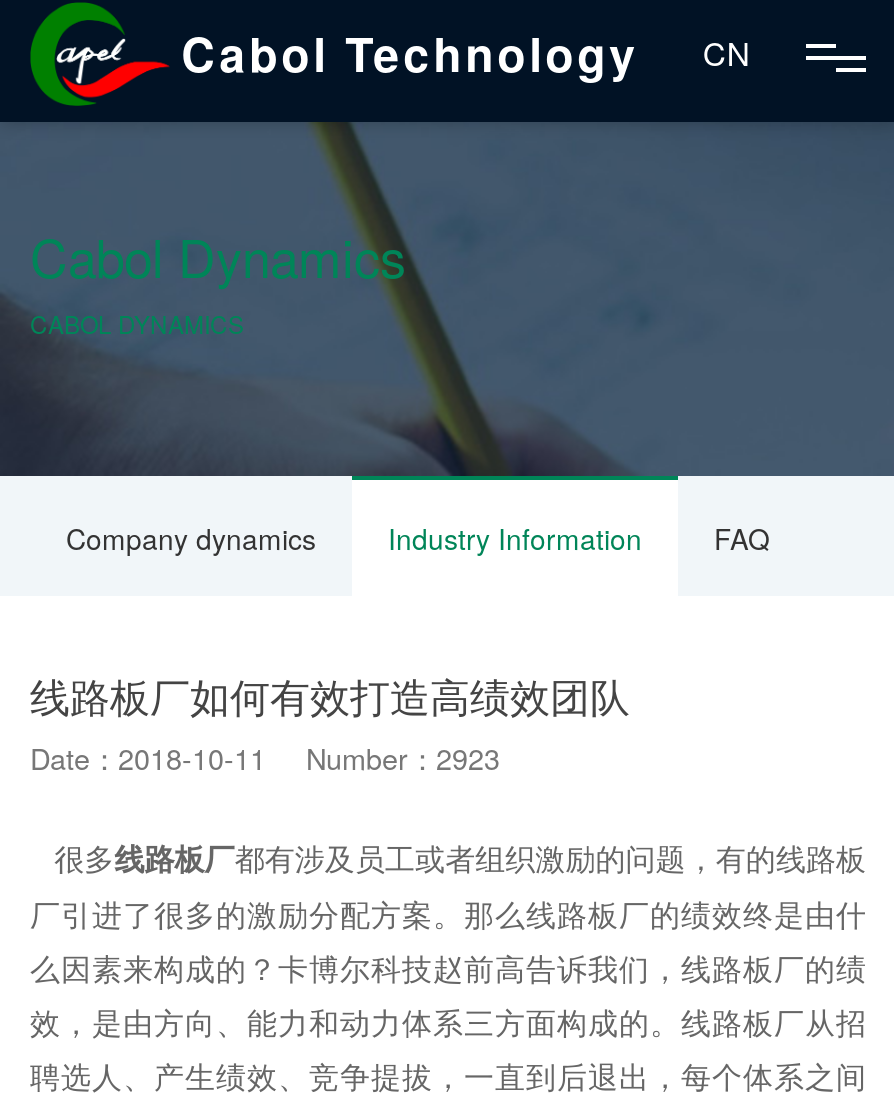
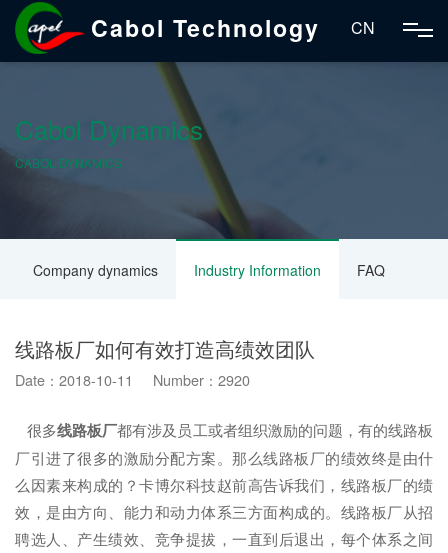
- Date：2018-10-11 Number：2923
+ Date：2018-10-11 Number：2920
